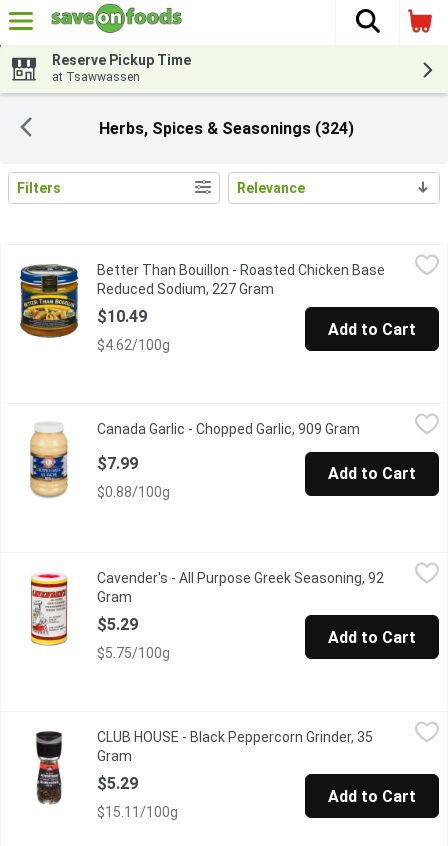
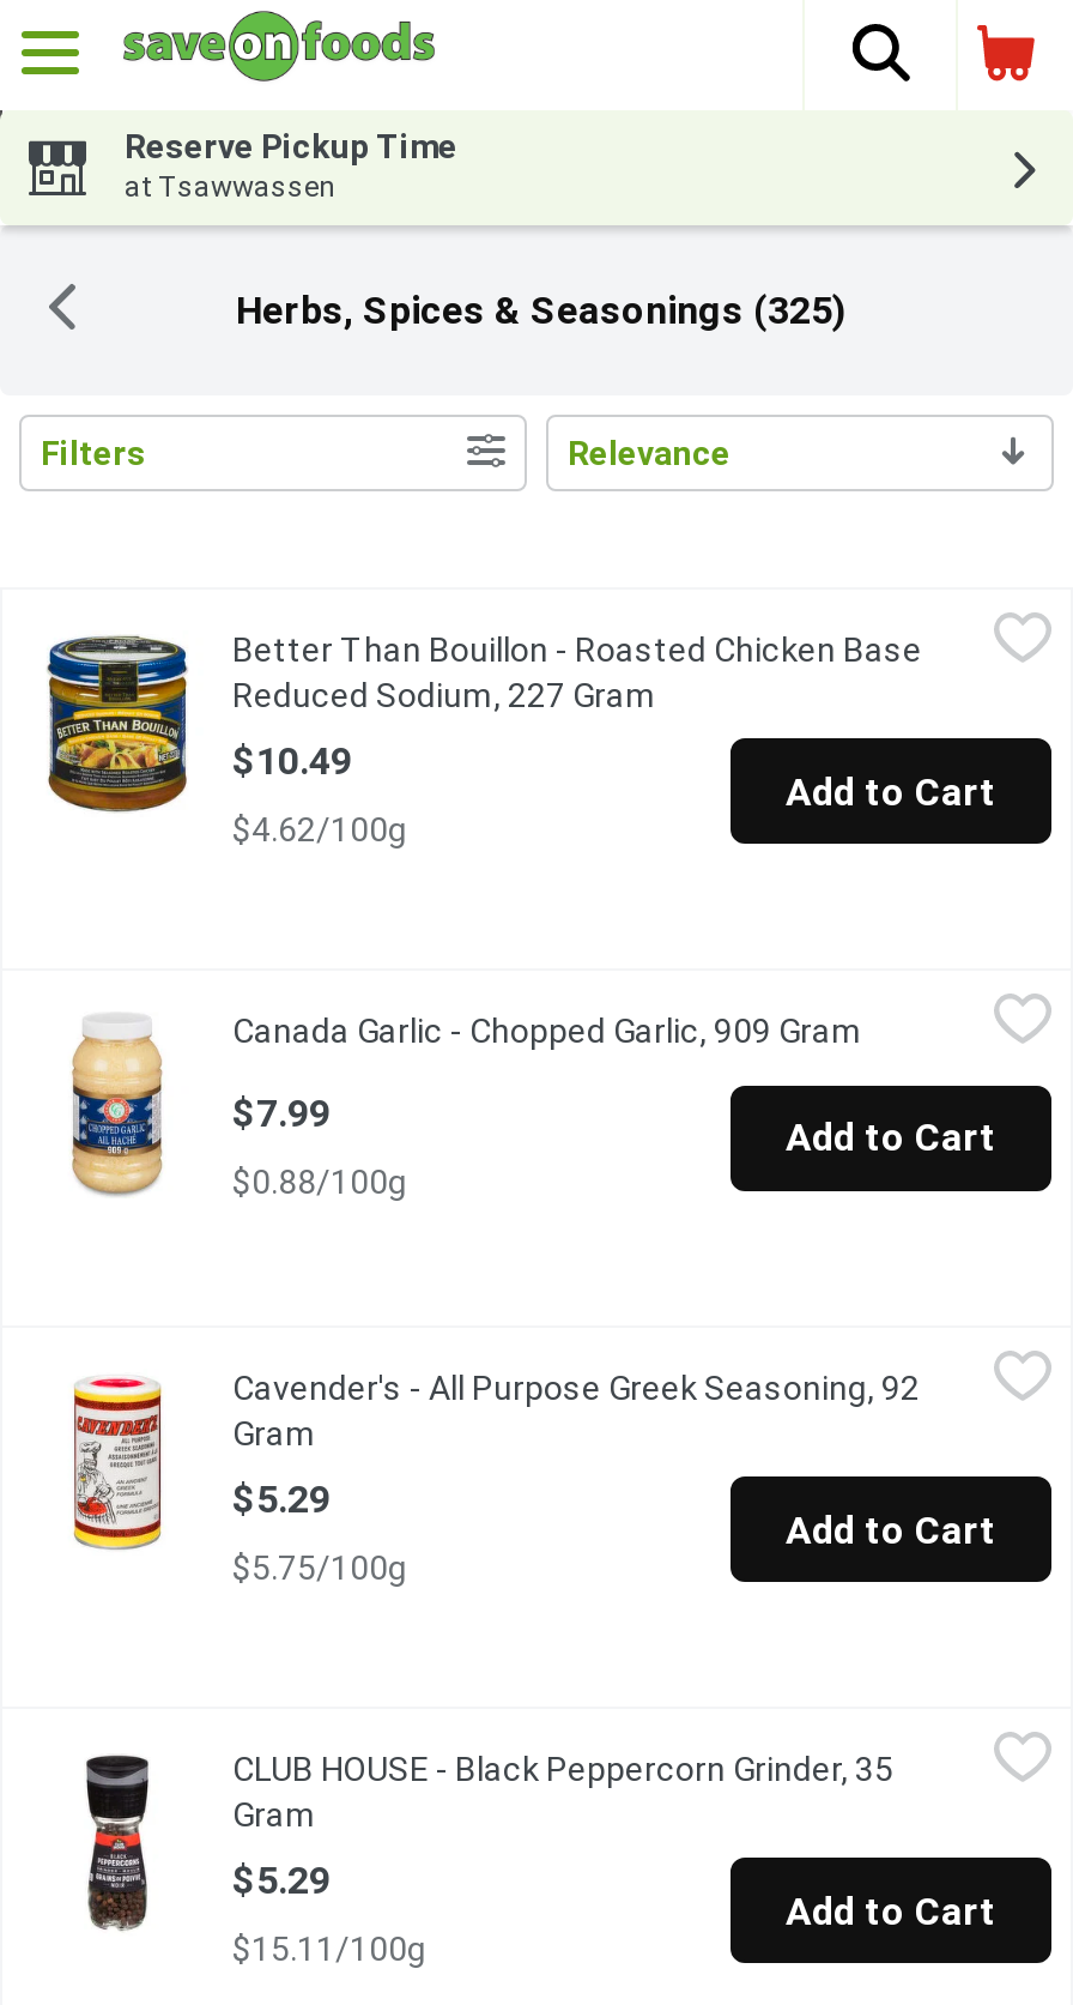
- Herbs, Spices & Seasonings (324)
+ Herbs, Spices & Seasonings (325)
